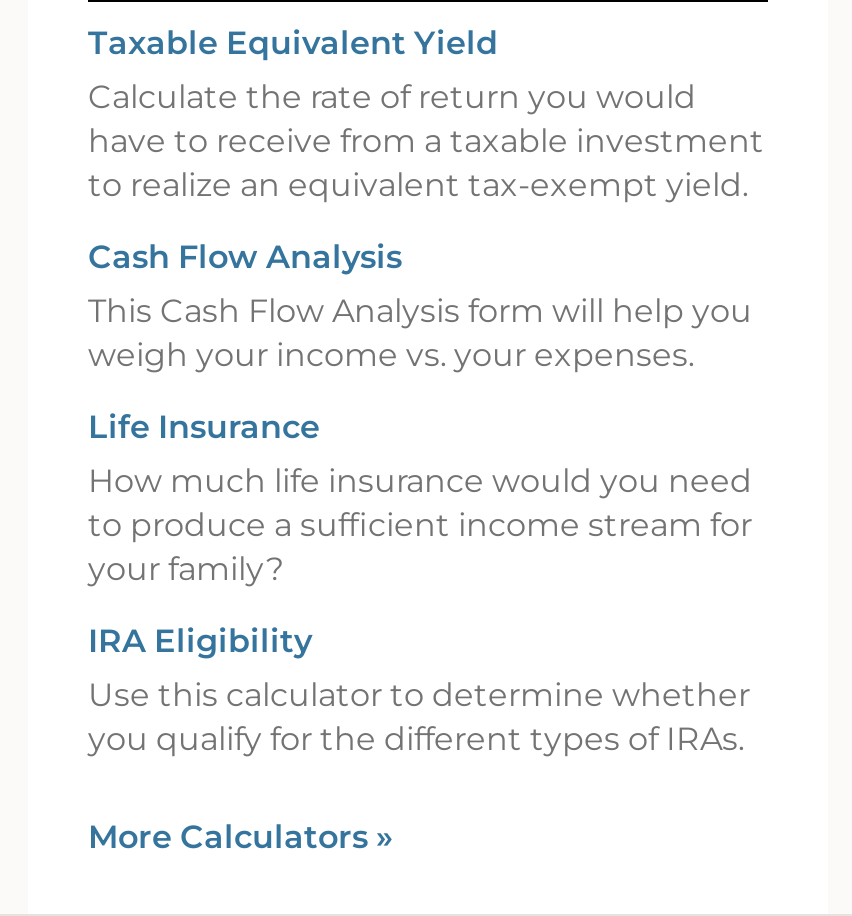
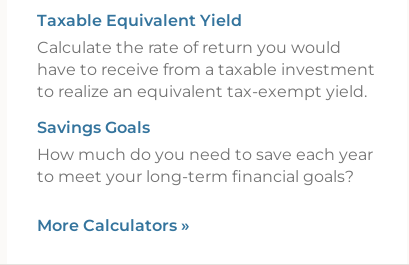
- Cash Flow Analysis
- This Cash Flow Analysis form will help you
- weigh your income vs. your expenses.
- Life Insurance
- How much life insurance would you need
- to produce a sufficient income stream for
- your family?
- IRA Eligibility
- Use this calculator to determine whether
- you qualify for the different types of IRAs.
+ Savings Goals
+ How much do you need to save each year
+ to meet your long-term financial goals?
